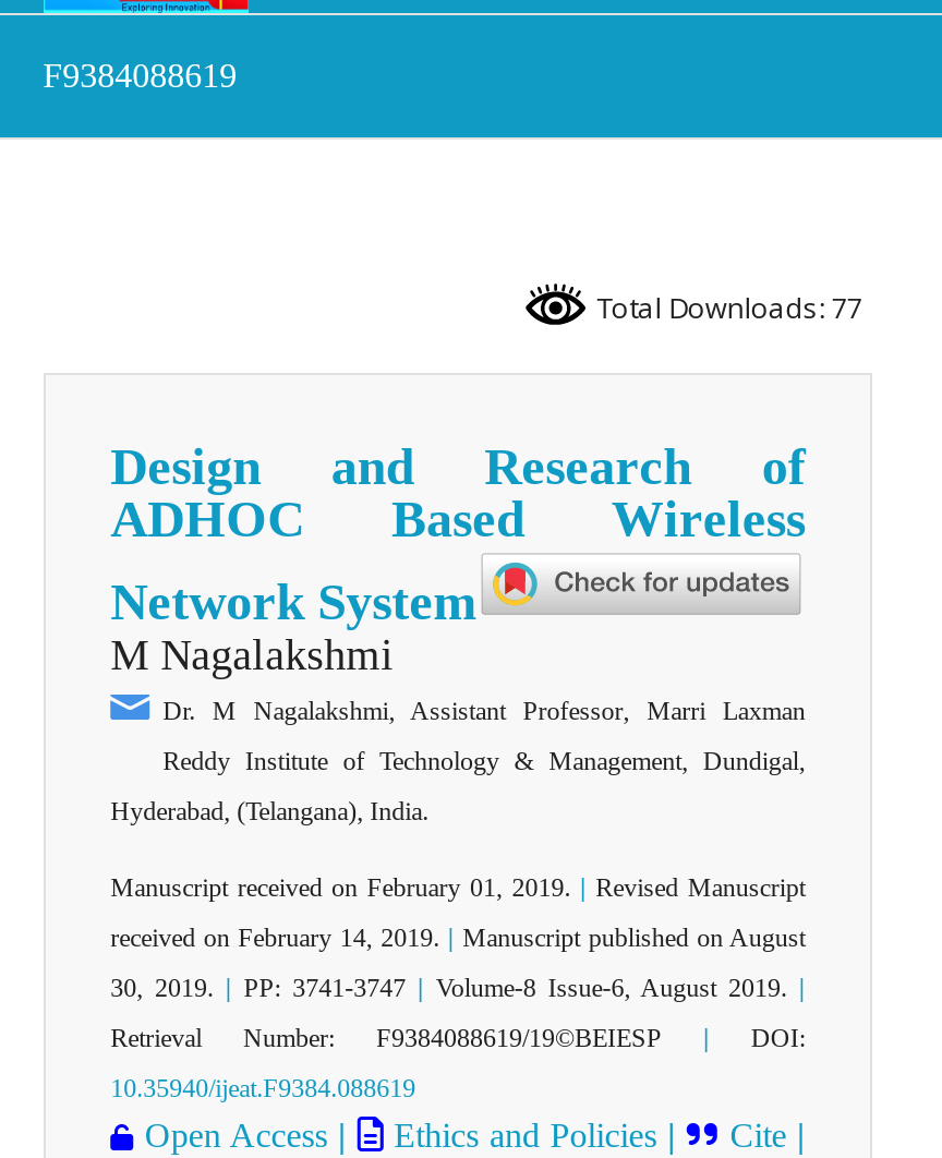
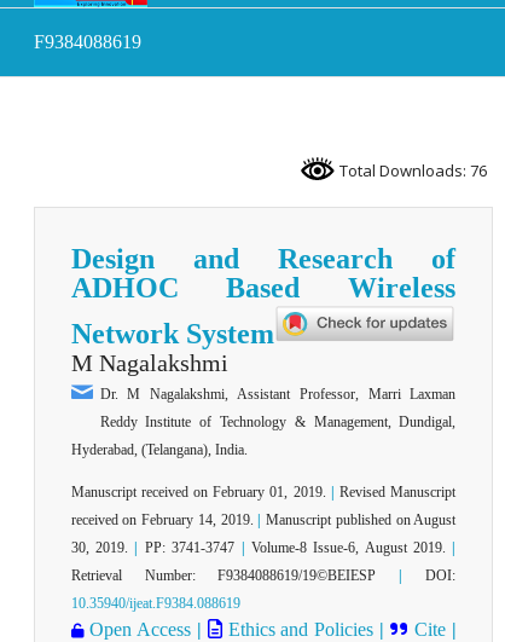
- Total Downloads: 77
+ Total Downloads: 76
